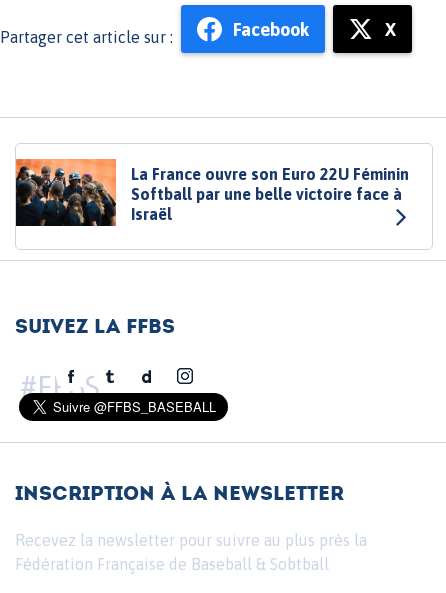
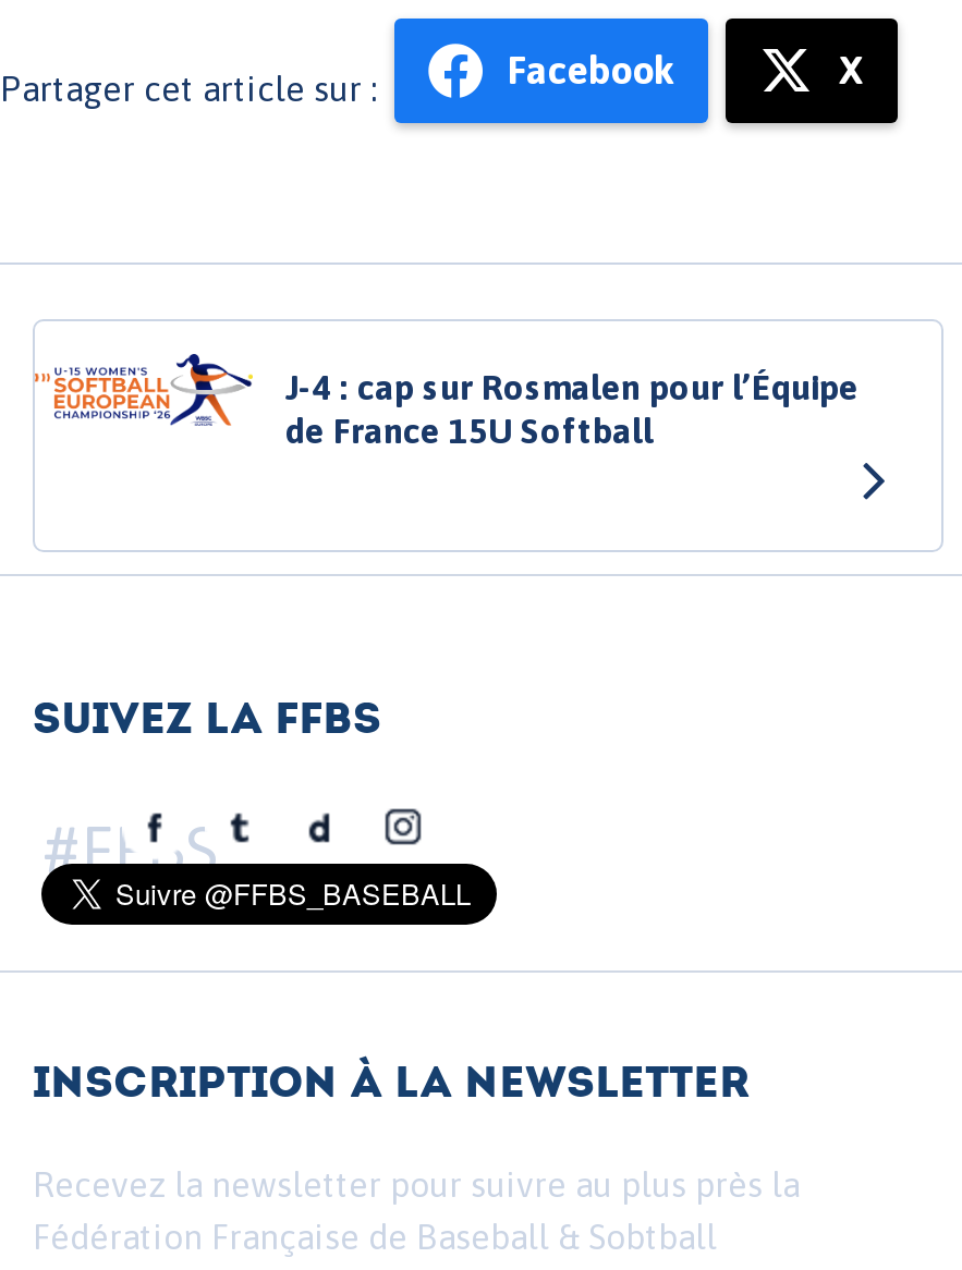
- [image]
- La France ouvre son Euro 22U Féminin
- Softball par une belle victoire face à
- Israël
+ [image]
+ J-4 : cap sur Rosmalen pour l’Équipe
+ de France 15U Softball
